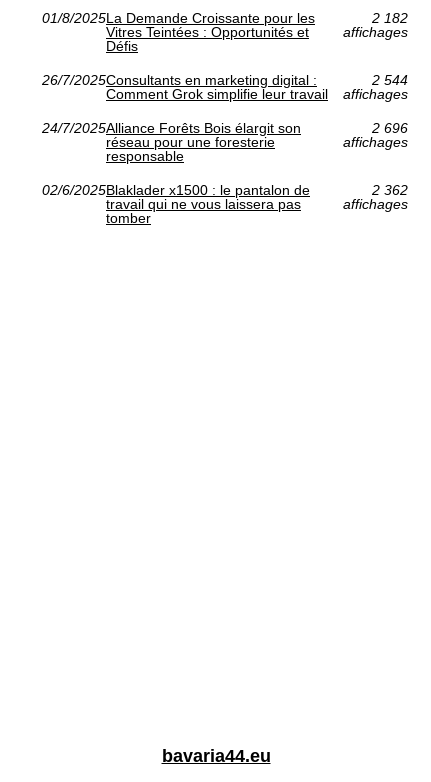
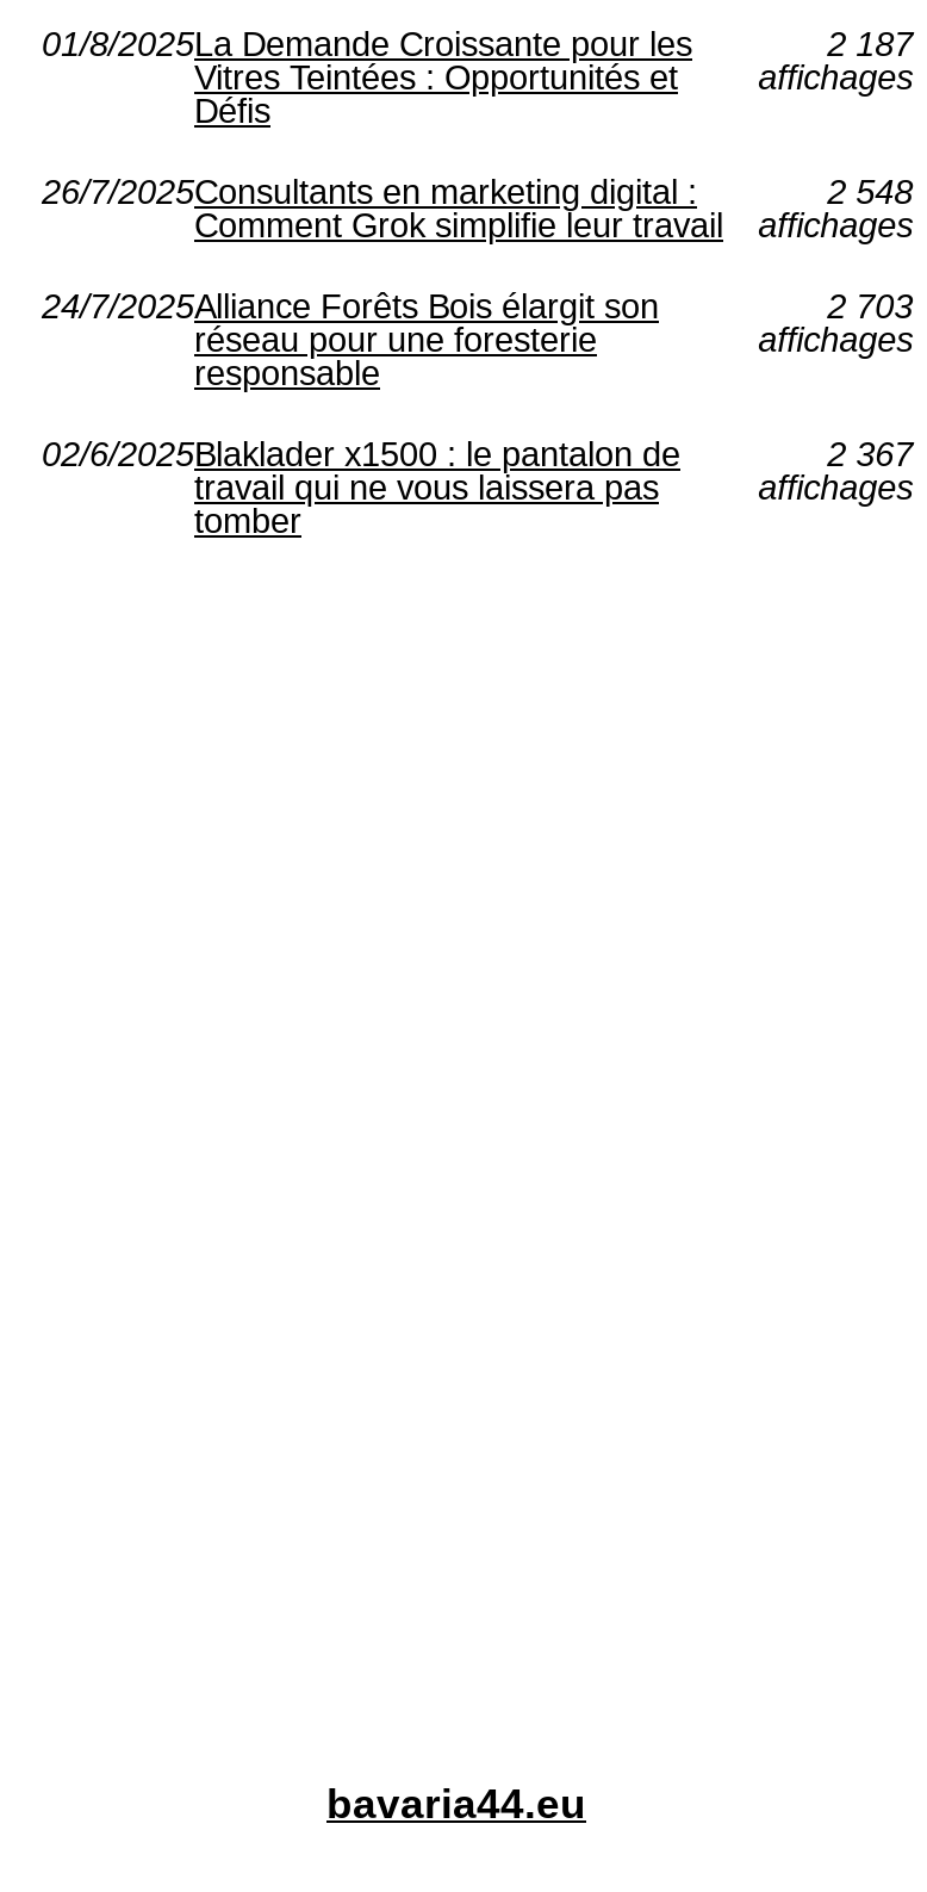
- 2 182
+ 2 187

- 2 544
+ 2 548

- 2 696
+ 2 703

- 2 362
+ 2 367
